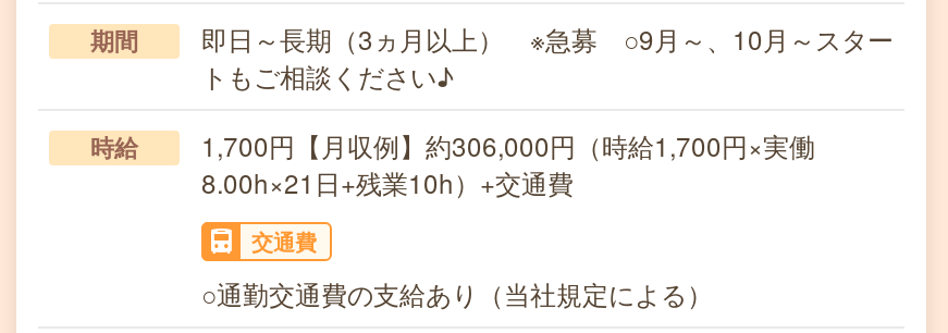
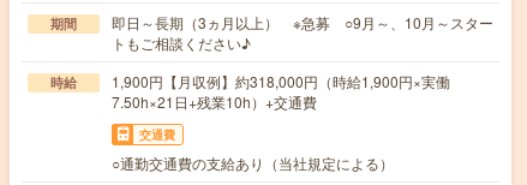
- 1,700円【月収例】約306,000円（時給1,700円×実働
+ 1,900円【月収例】約318,000円（時給1,900円×実働

- 8.00h×21日+残業10h）+交通費
+ 7.50h×21日+残業10h）+交通費
